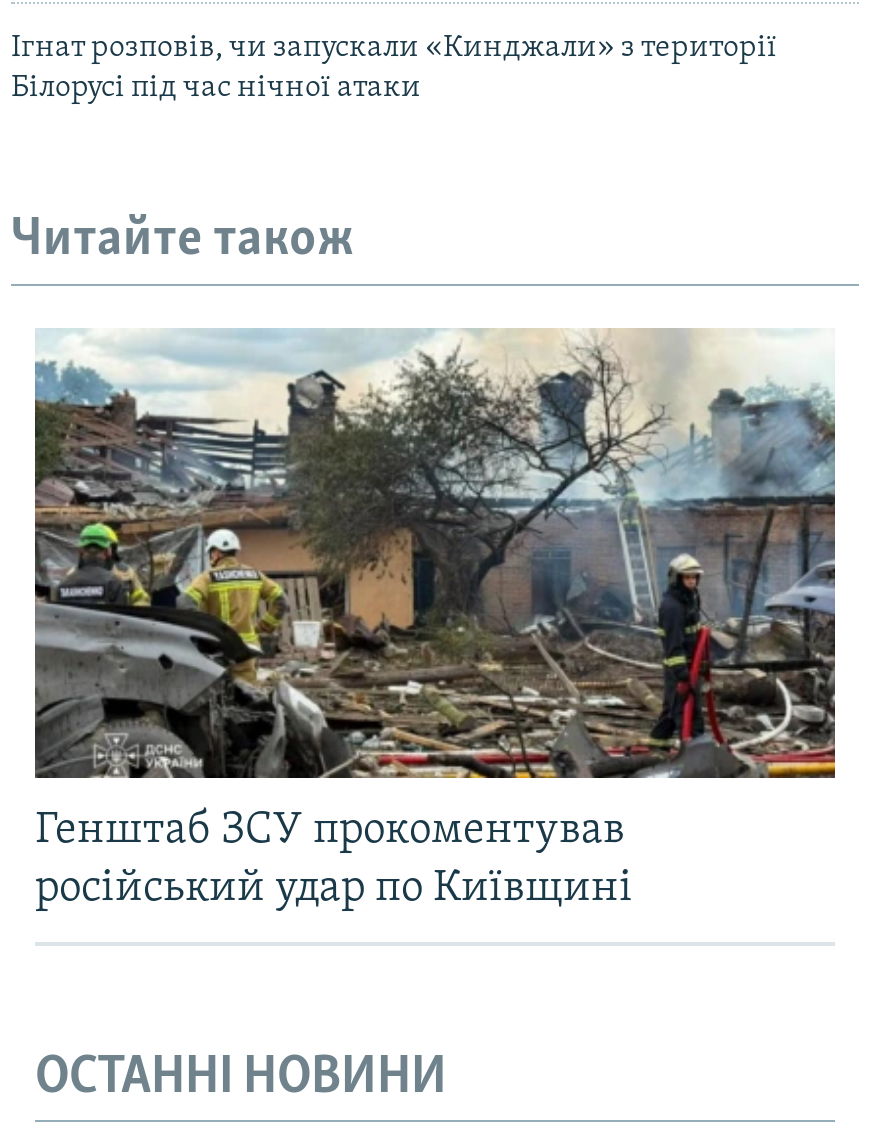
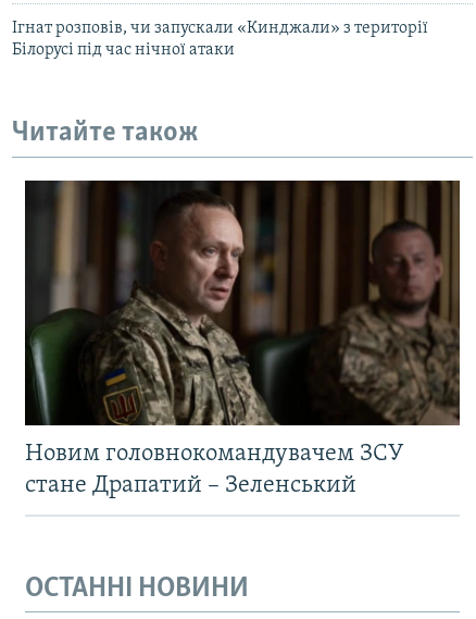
- [image]
- Генштаб ЗСУ прокоментував
- російський удар по Київщині
+ [image]
+ Новим головнокомандувачем ЗСУ
+ стане Драпатий – Зеленський
